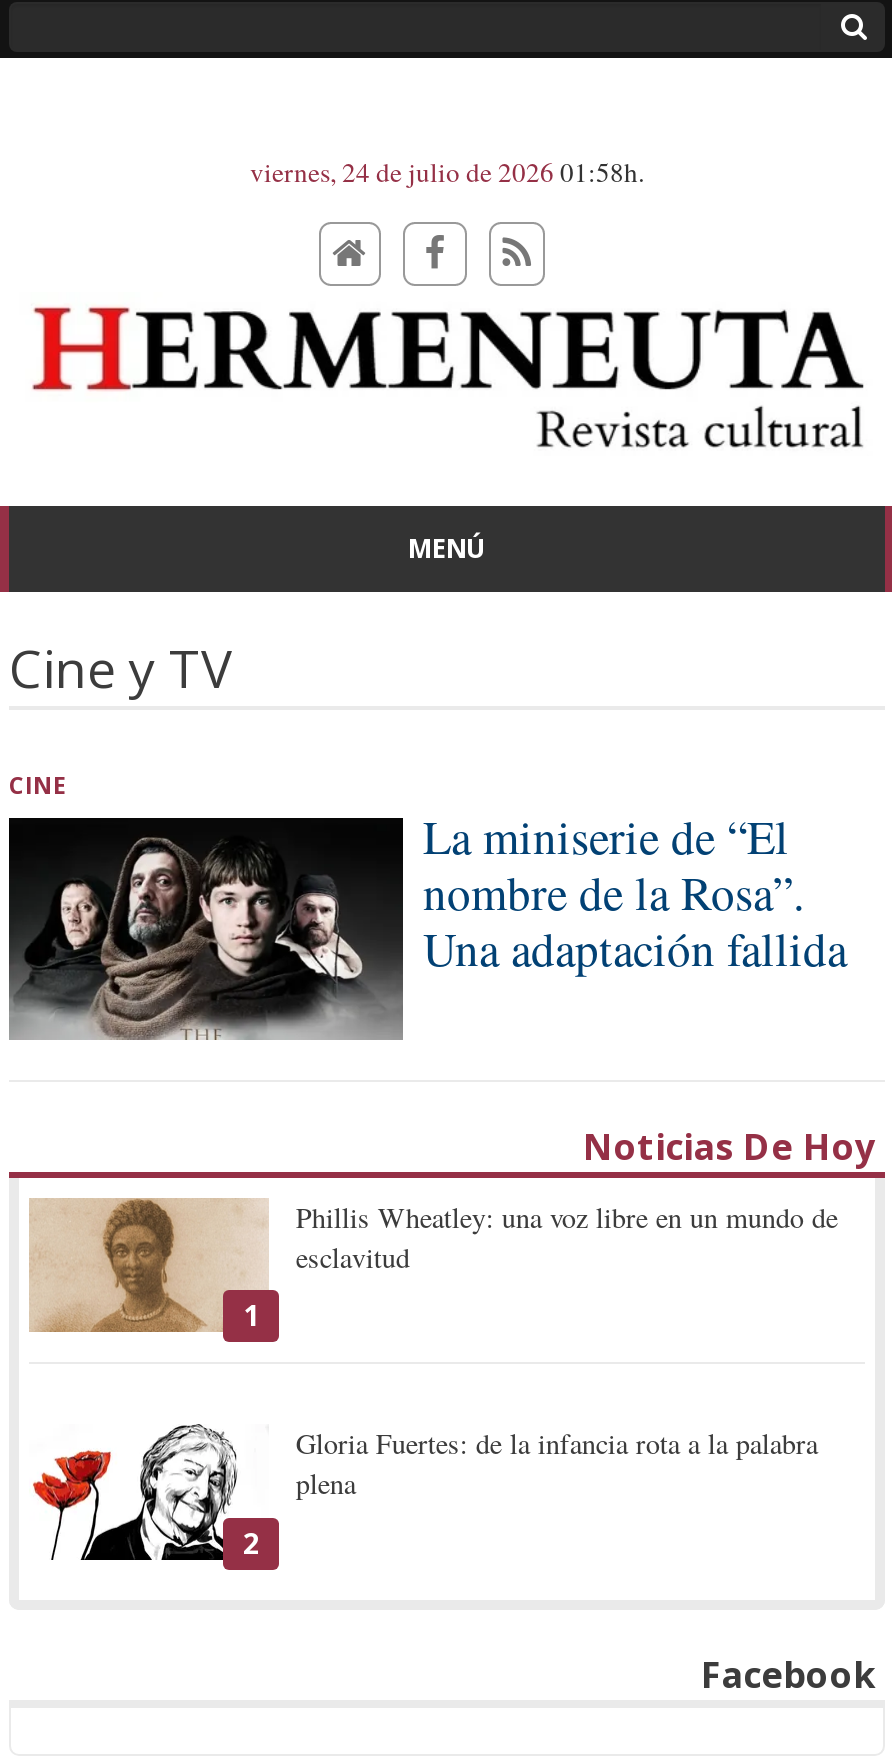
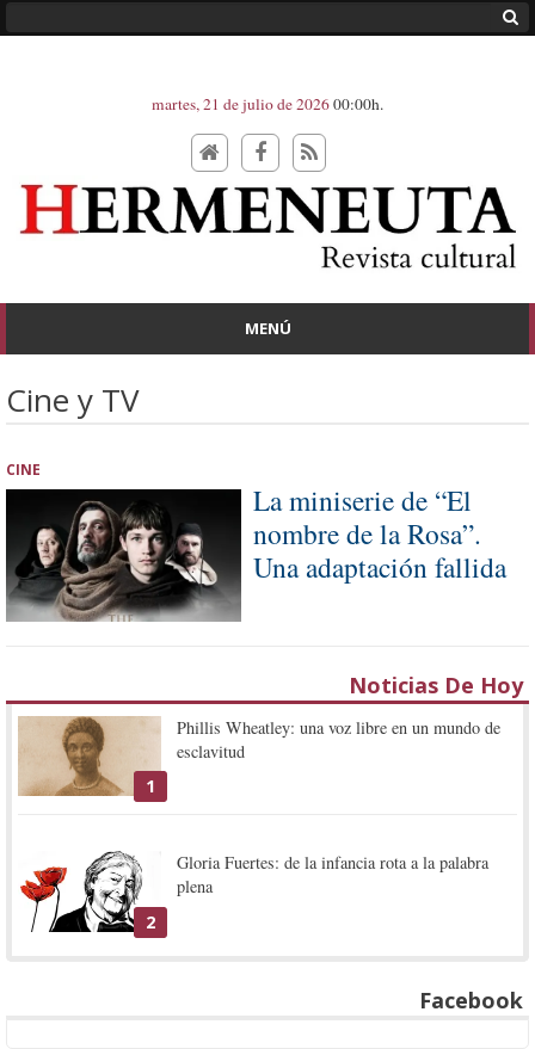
- viernes, 24 de julio de 2026 01:58h.
+ martes, 21 de julio de 2026 00:00h.
